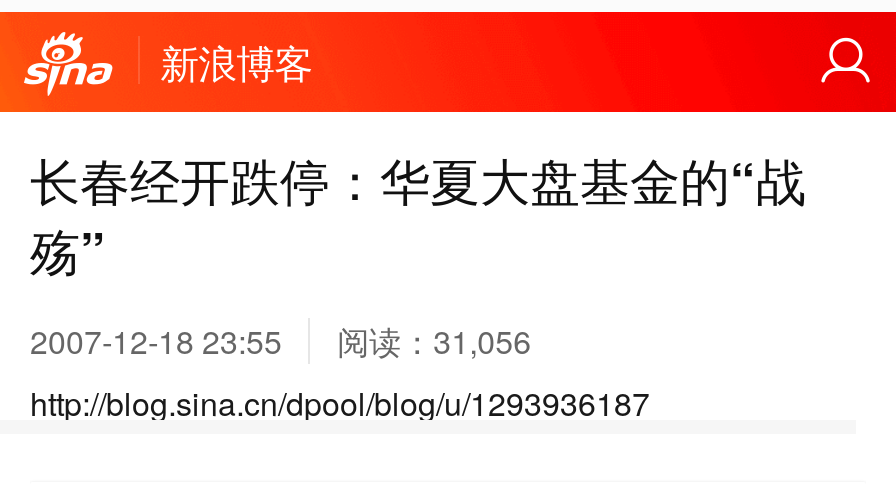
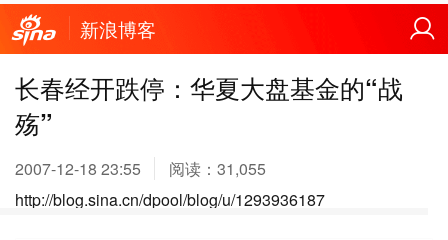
- 2007-12-18 23:55 阅读：31,056
+ 2007-12-18 23:55 阅读：31,055
